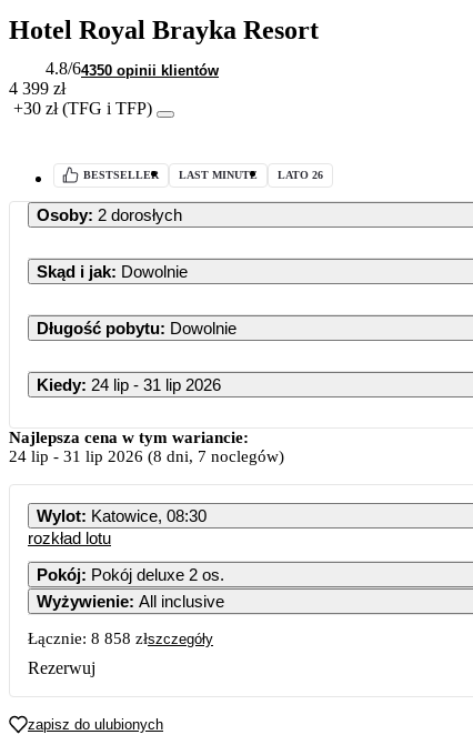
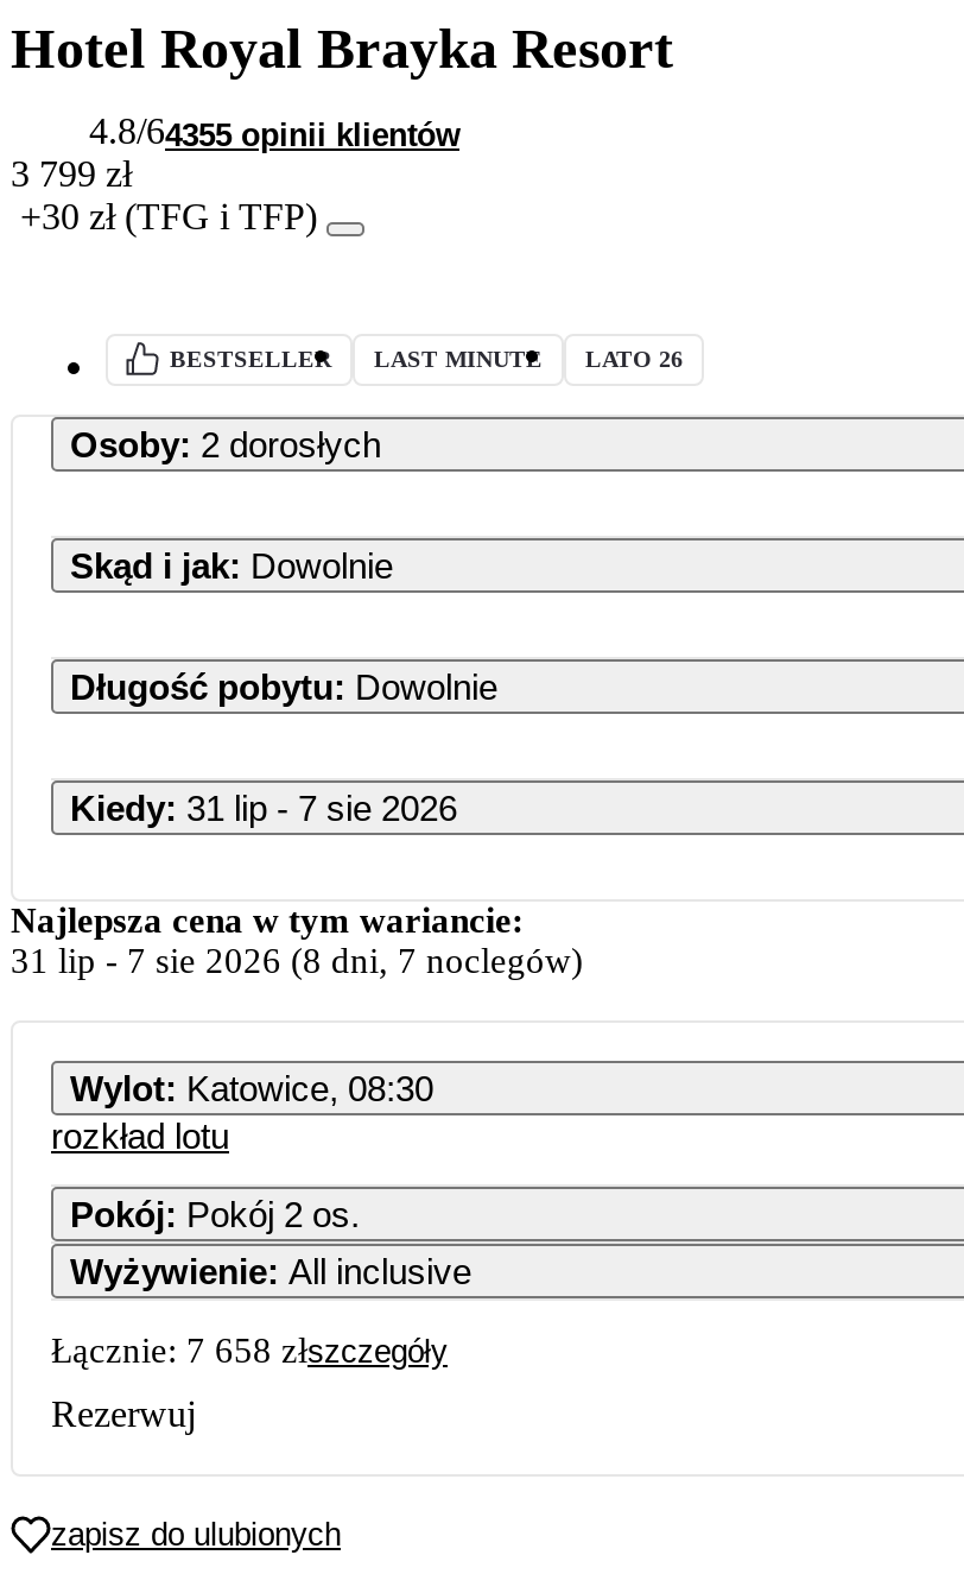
- 4.8/64350 opinii klientów
+ 4.8/64355 opinii klientów

- 4 399 zł
+ 3 799 zł

- Kiedy: 24 lip - 31 lip 2026
+ Kiedy: 31 lip - 7 sie 2026

- 24 lip- 31 lip 2026 (8 dni, 7 noclegów)
+ 31 lip- 7 sie 2026 (8 dni, 7 noclegów)

- Pokój: Pokój deluxe 2 os.
+ Pokój: Pokój 2 os.

- Łącznie: 8 858 złszczegóły
+ Łącznie: 7 658 złszczegóły
